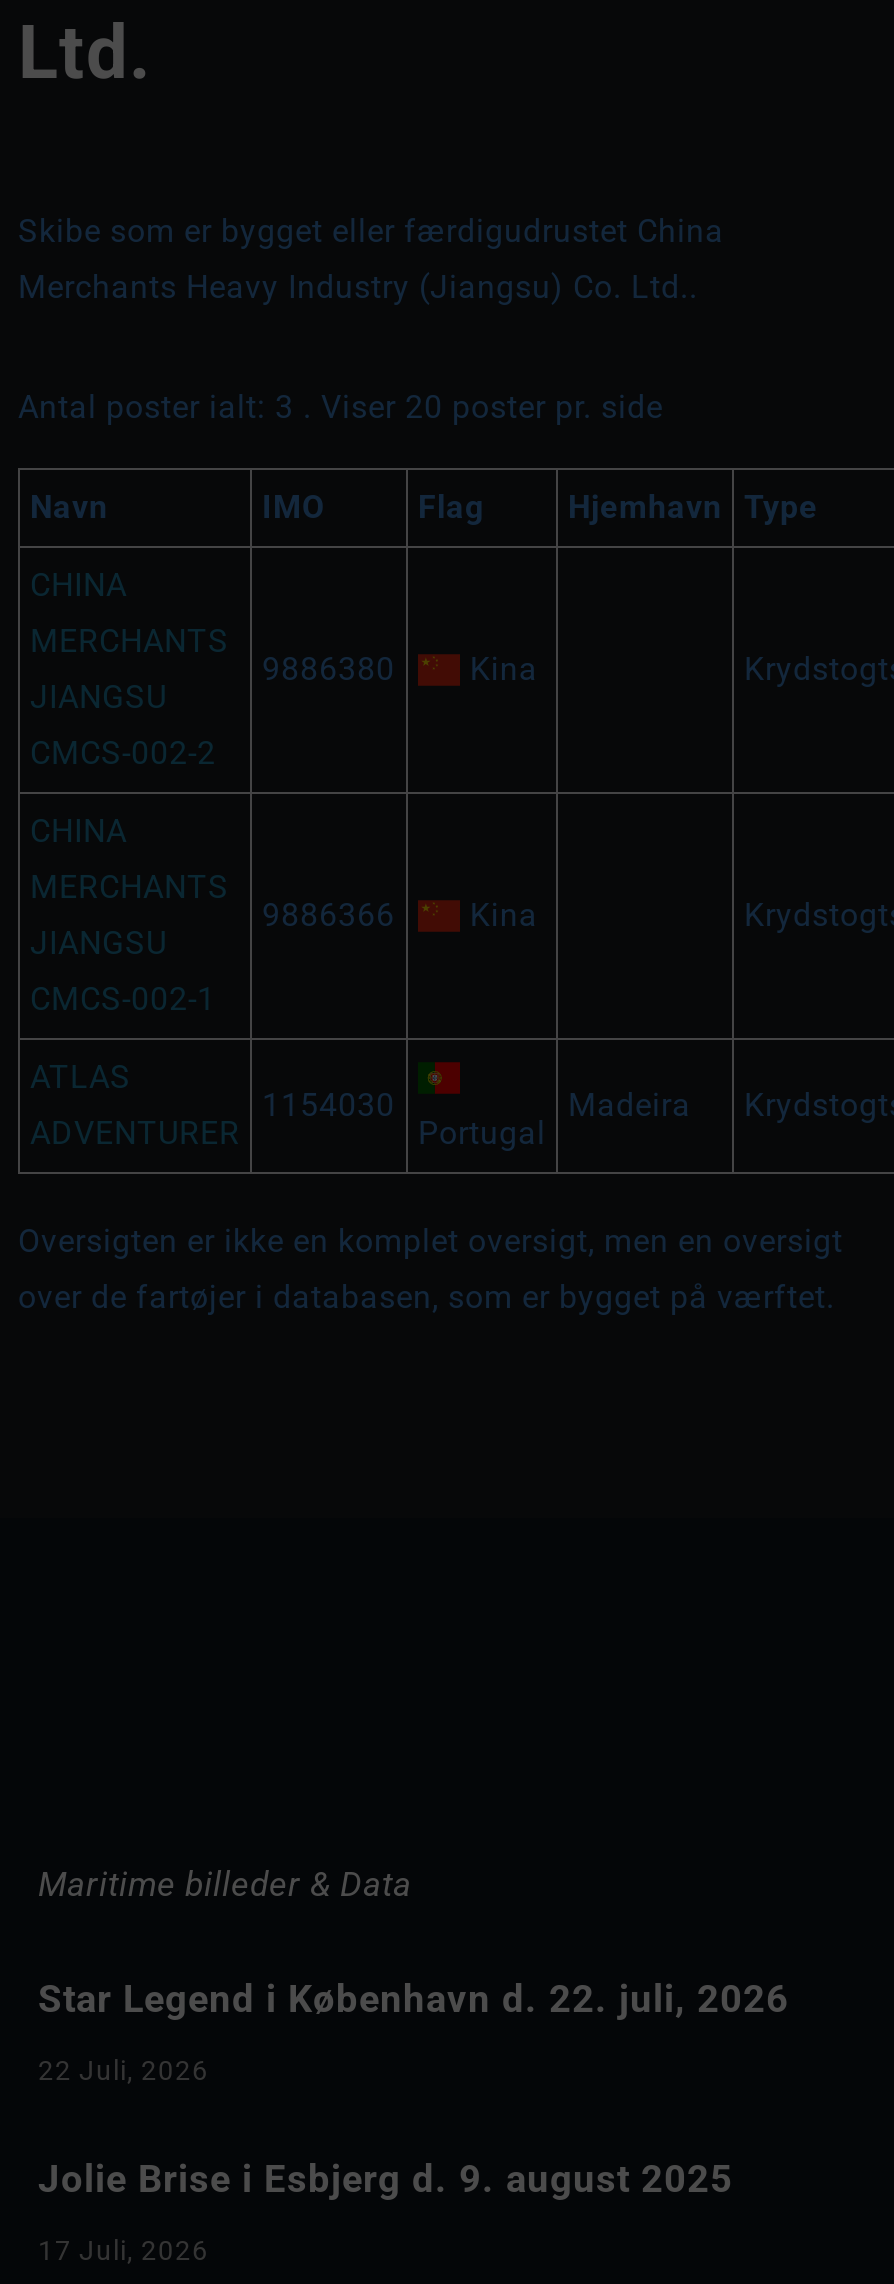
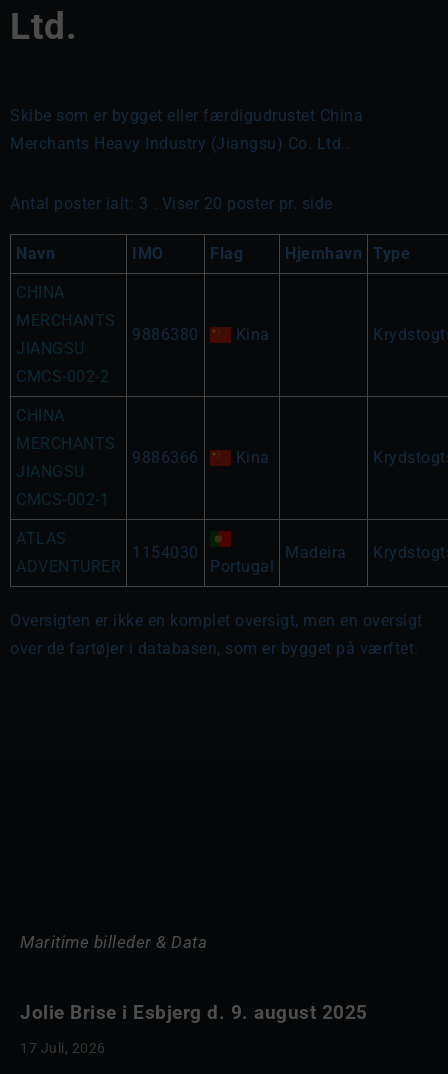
- Star Legend i København d. 22. juli, 2026
- 22 Juli, 2026
